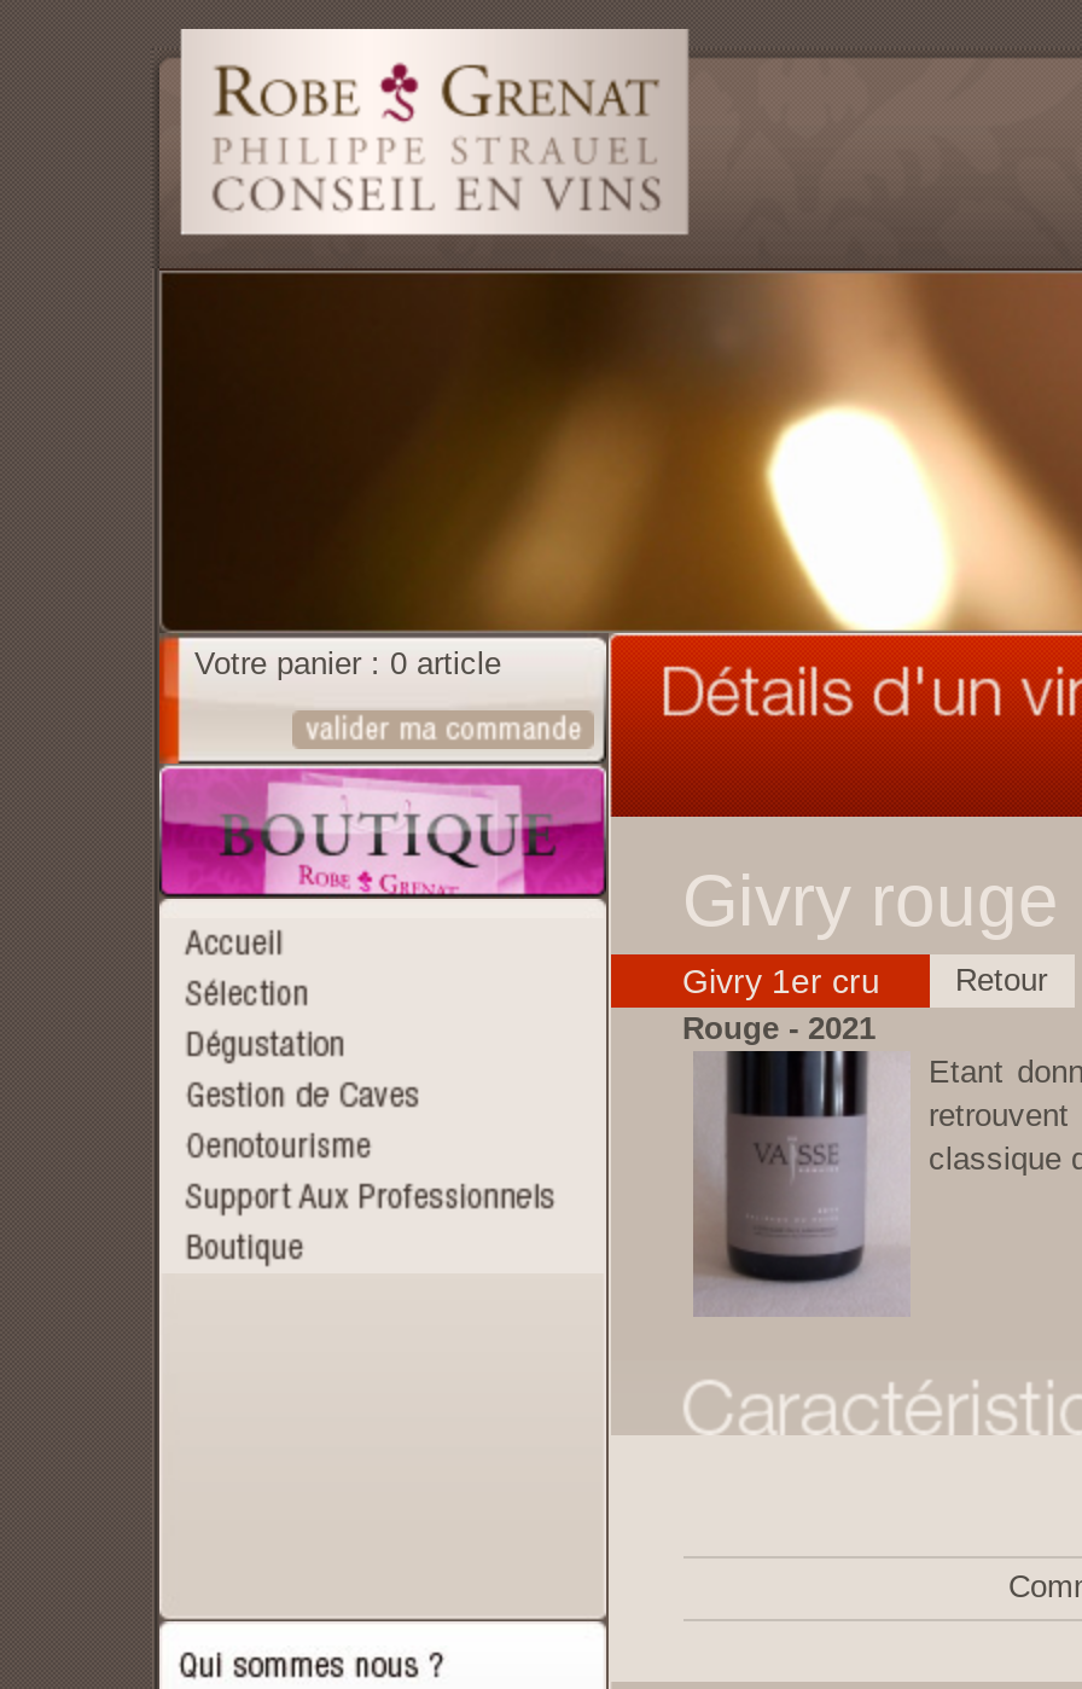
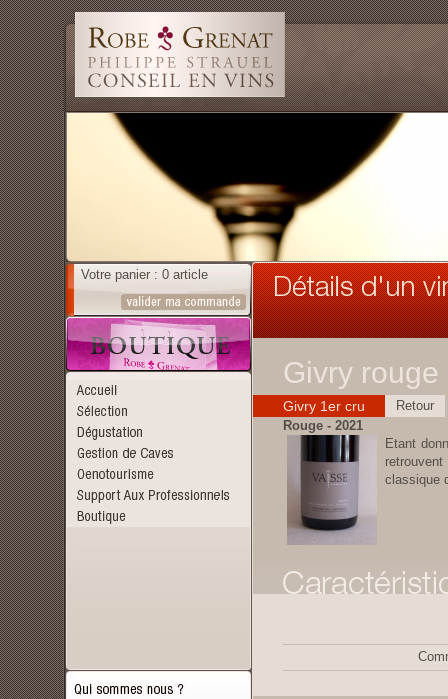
- [image]
+ [image]
